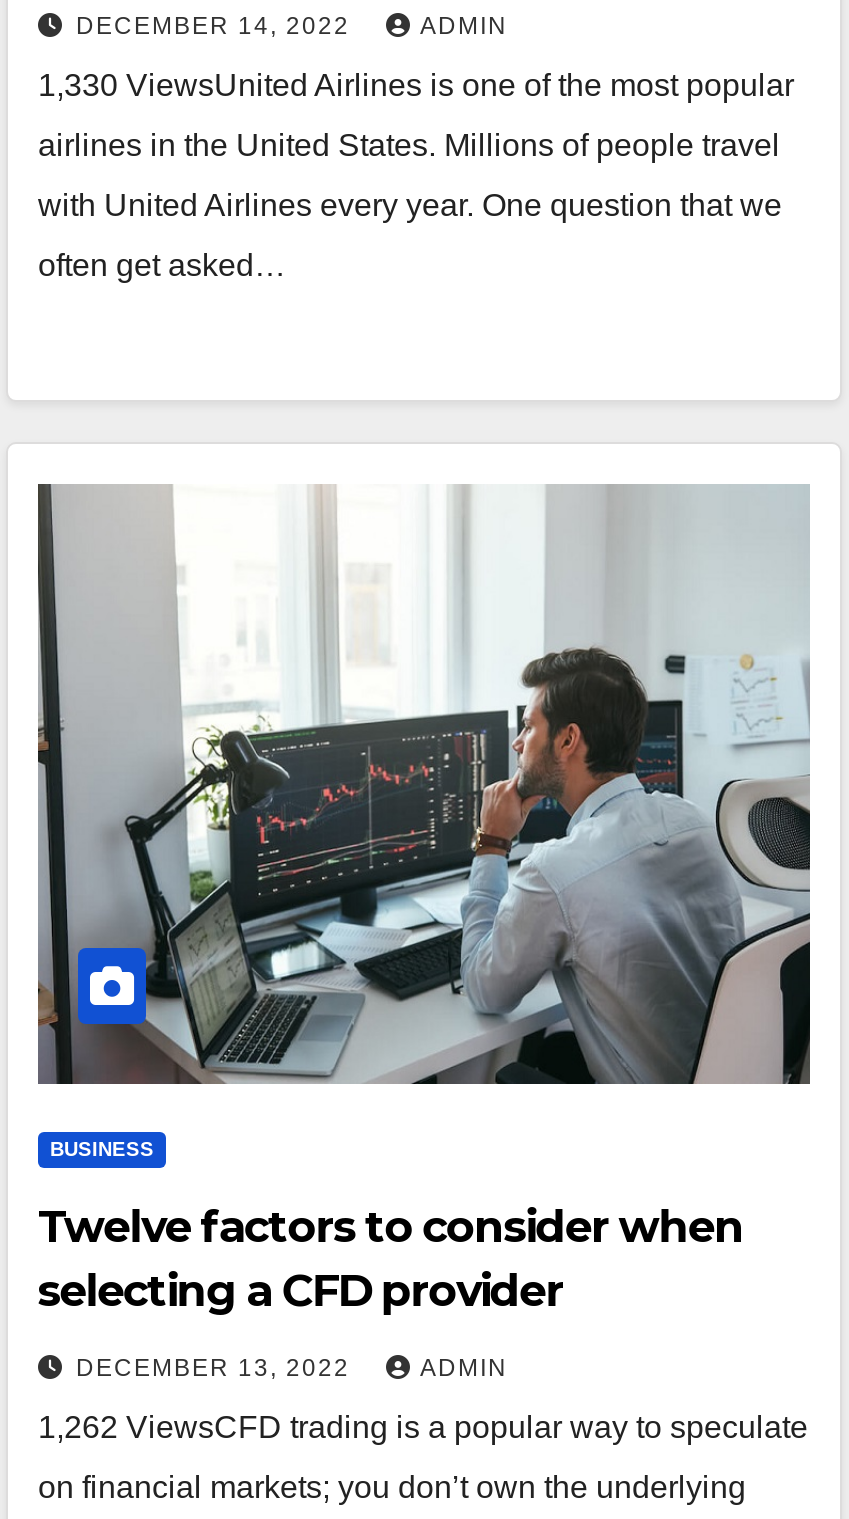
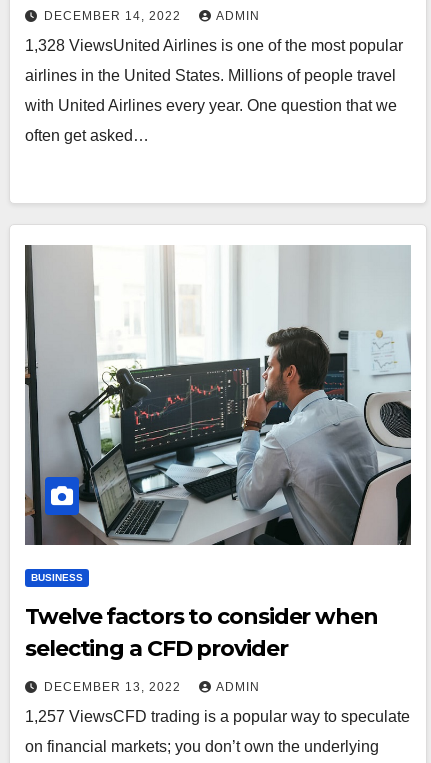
- 1,330 ViewsUnited Airlines is one of the most popular
+ 1,328 ViewsUnited Airlines is one of the most popular

- 1,262 ViewsCFD trading is a popular way to speculate
+ 1,257 ViewsCFD trading is a popular way to speculate
